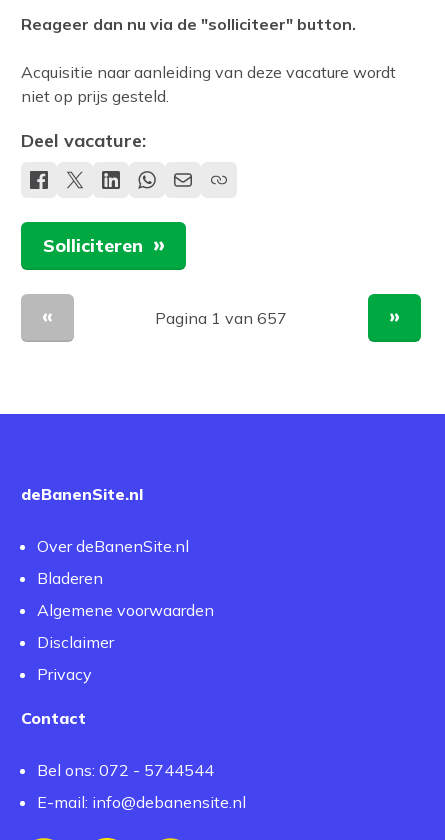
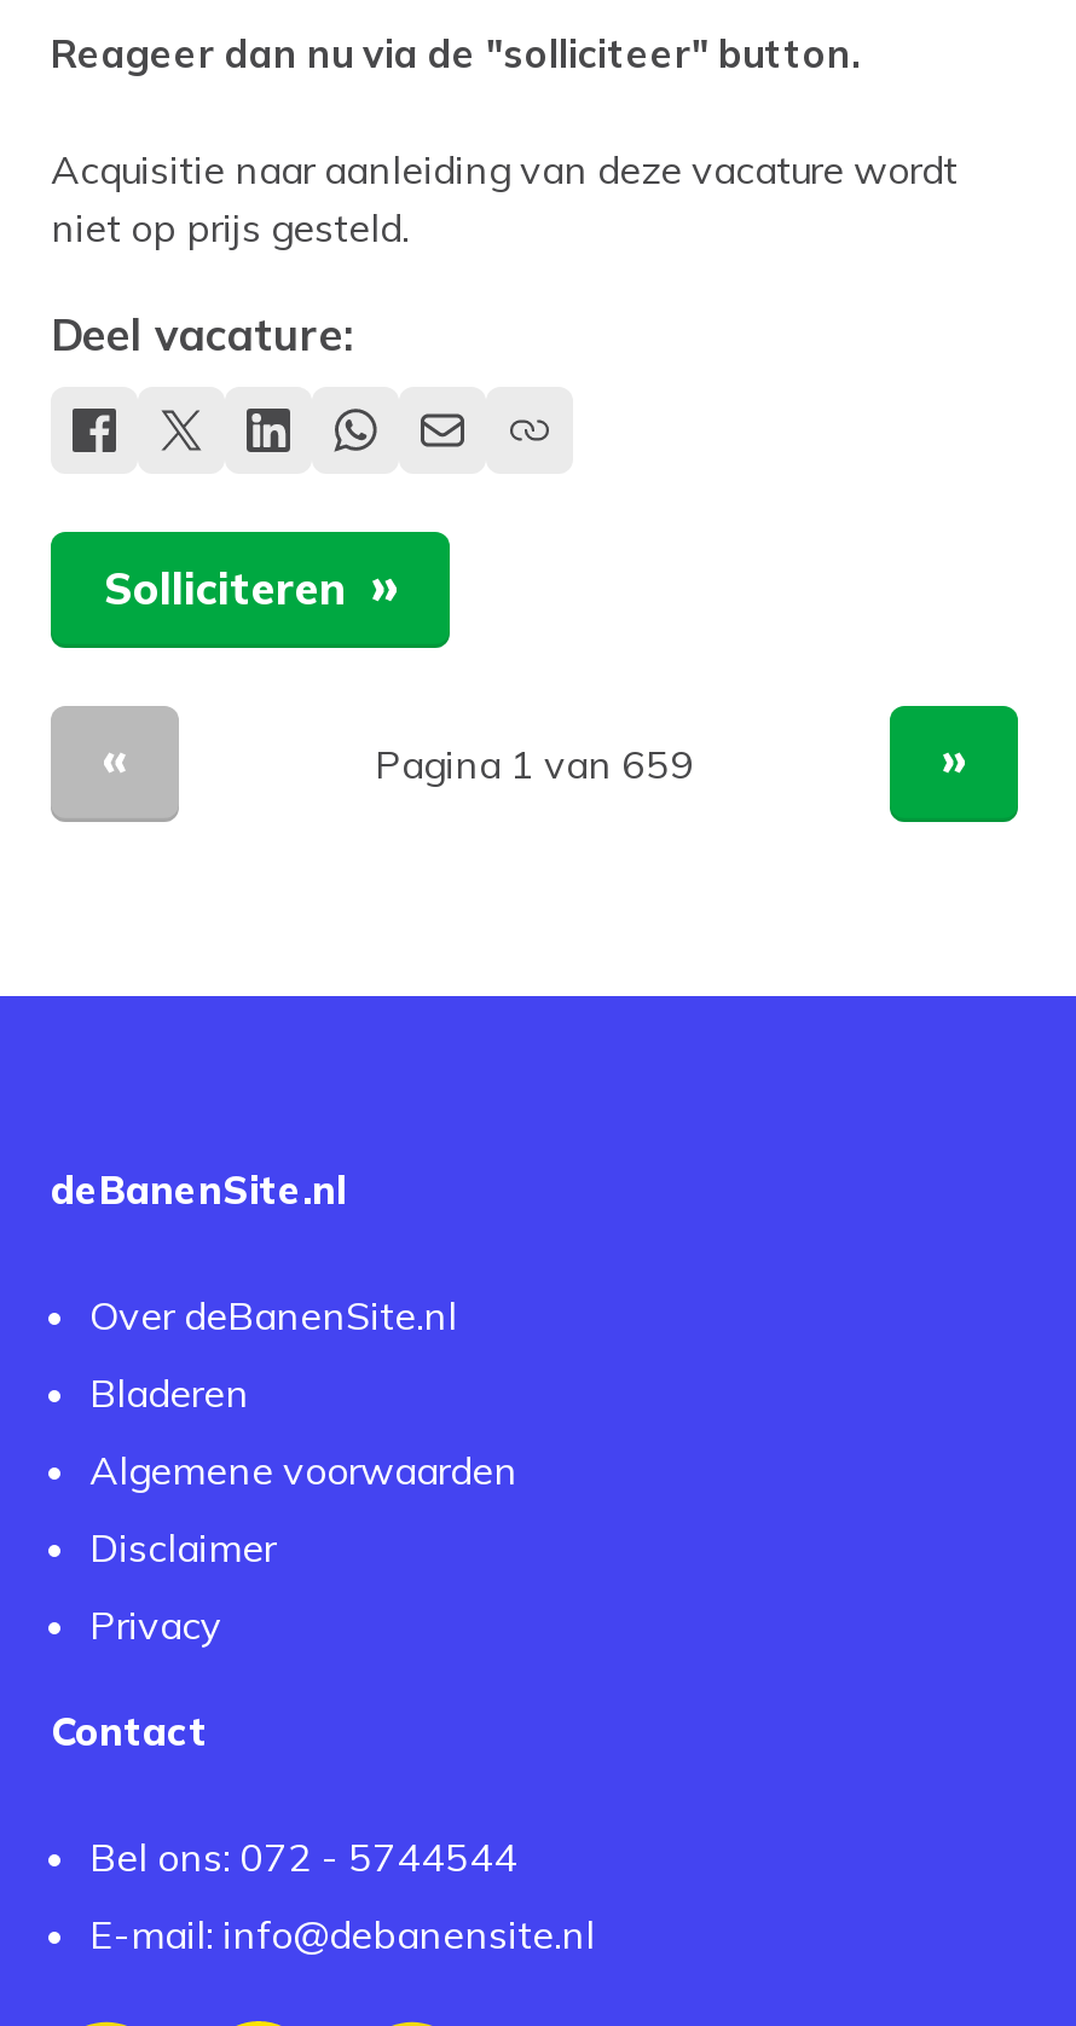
- Pagina 1 van 657
+ Pagina 1 van 659
